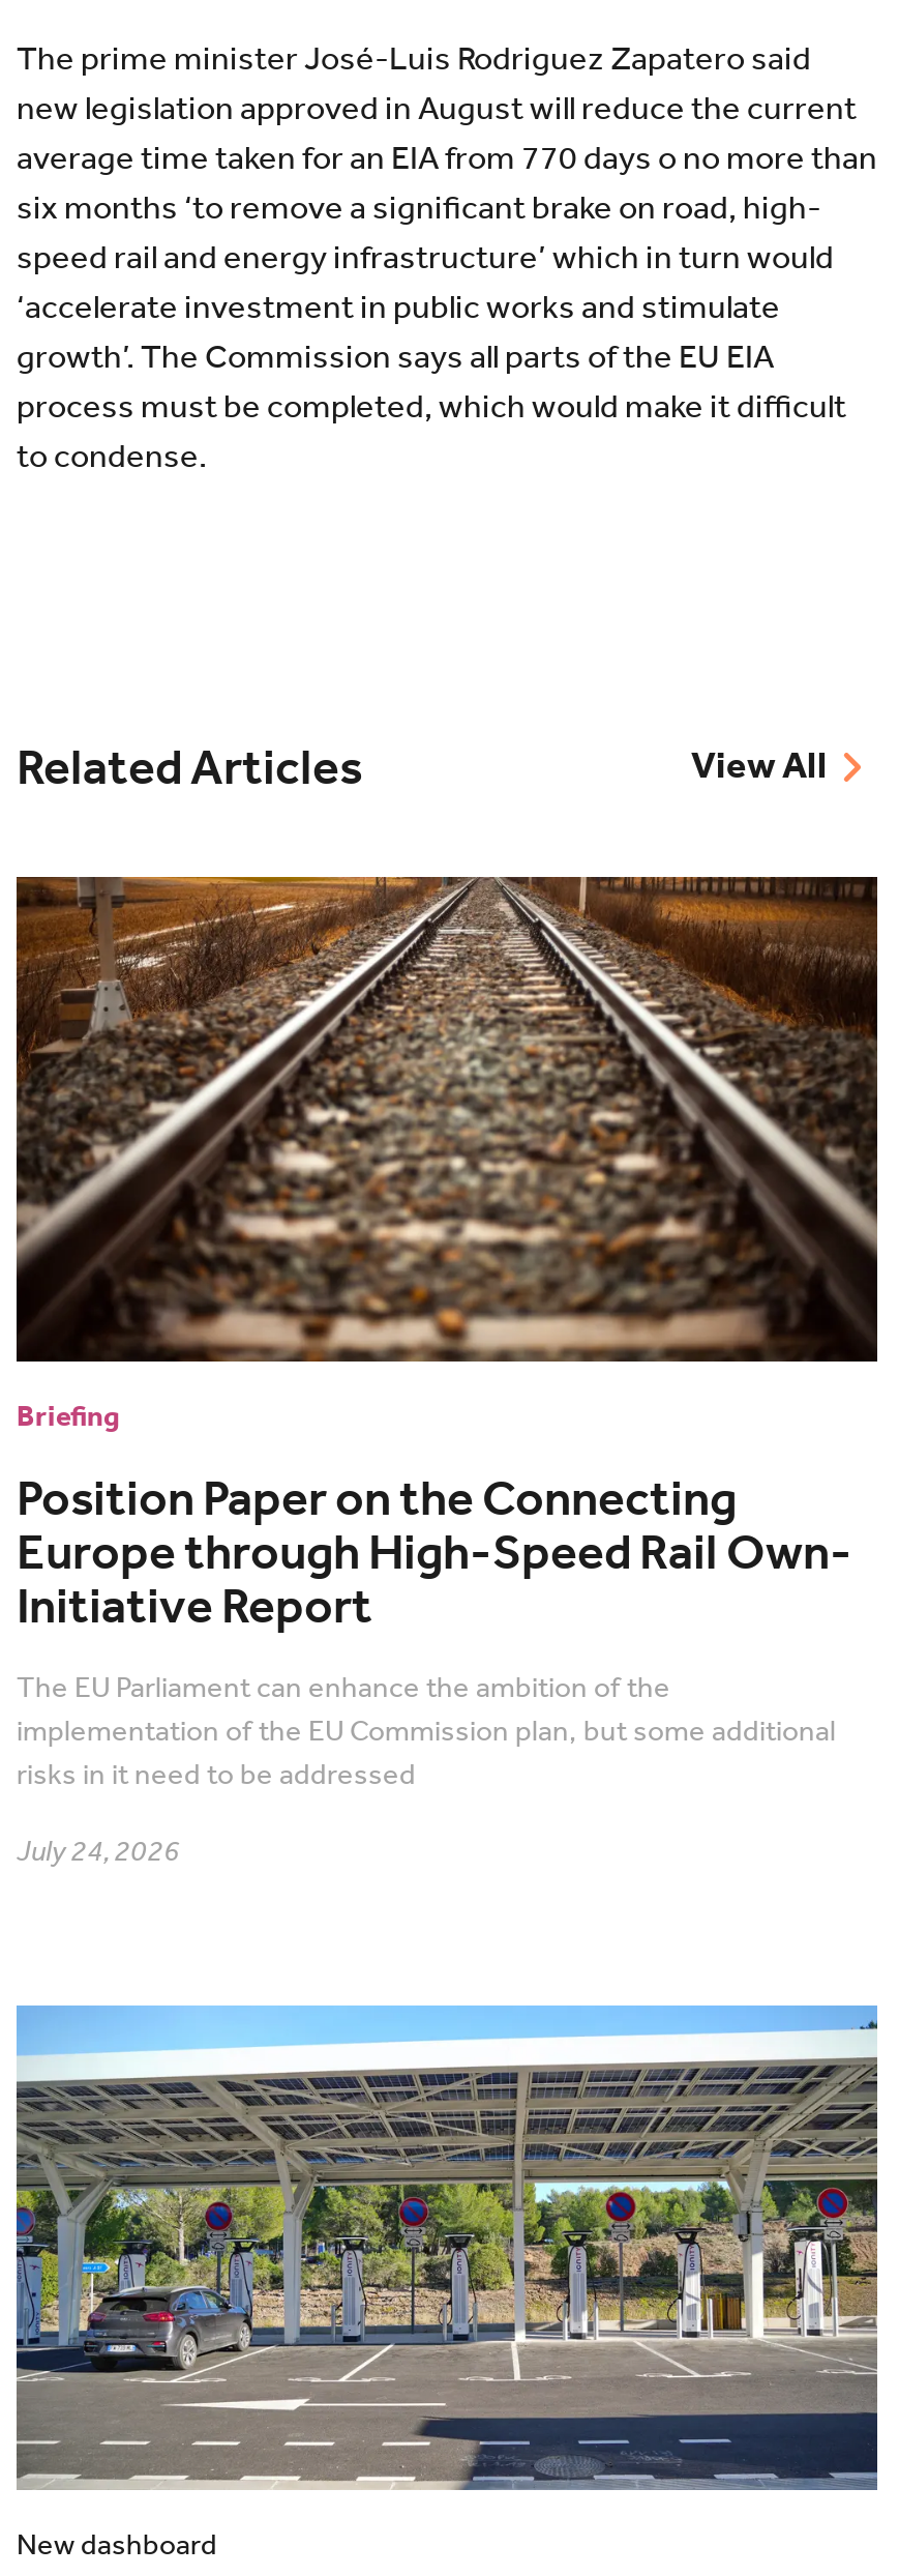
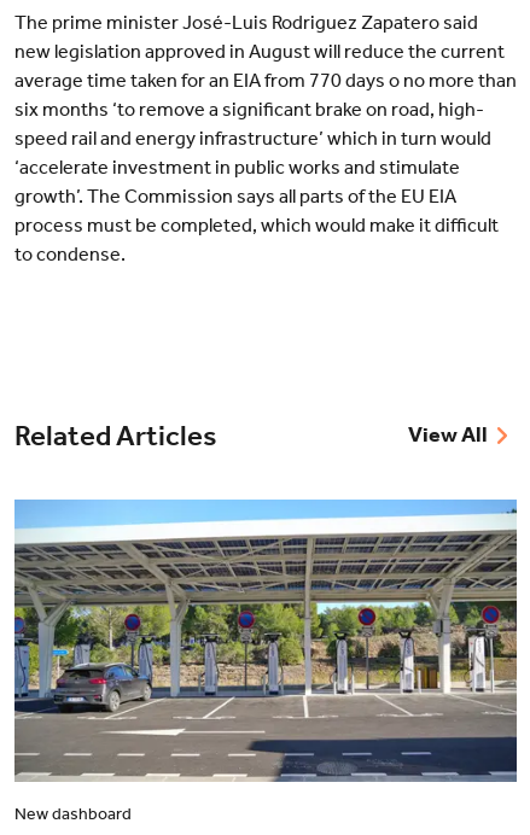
- [image]
- Briefing
- Position Paper on the Connecting
- Europe through High-Speed Rail Own-
- Initiative Report
- The EU Parliament can enhance the ambition of the
- implementation of the EU Commission plan, but some additional
- risks in it need to be addressed
- July 24, 2026
